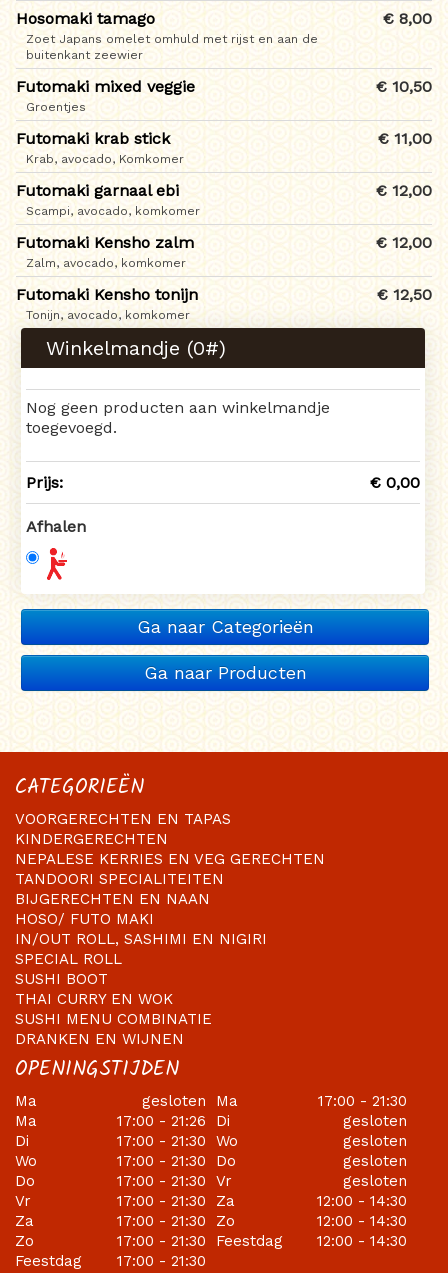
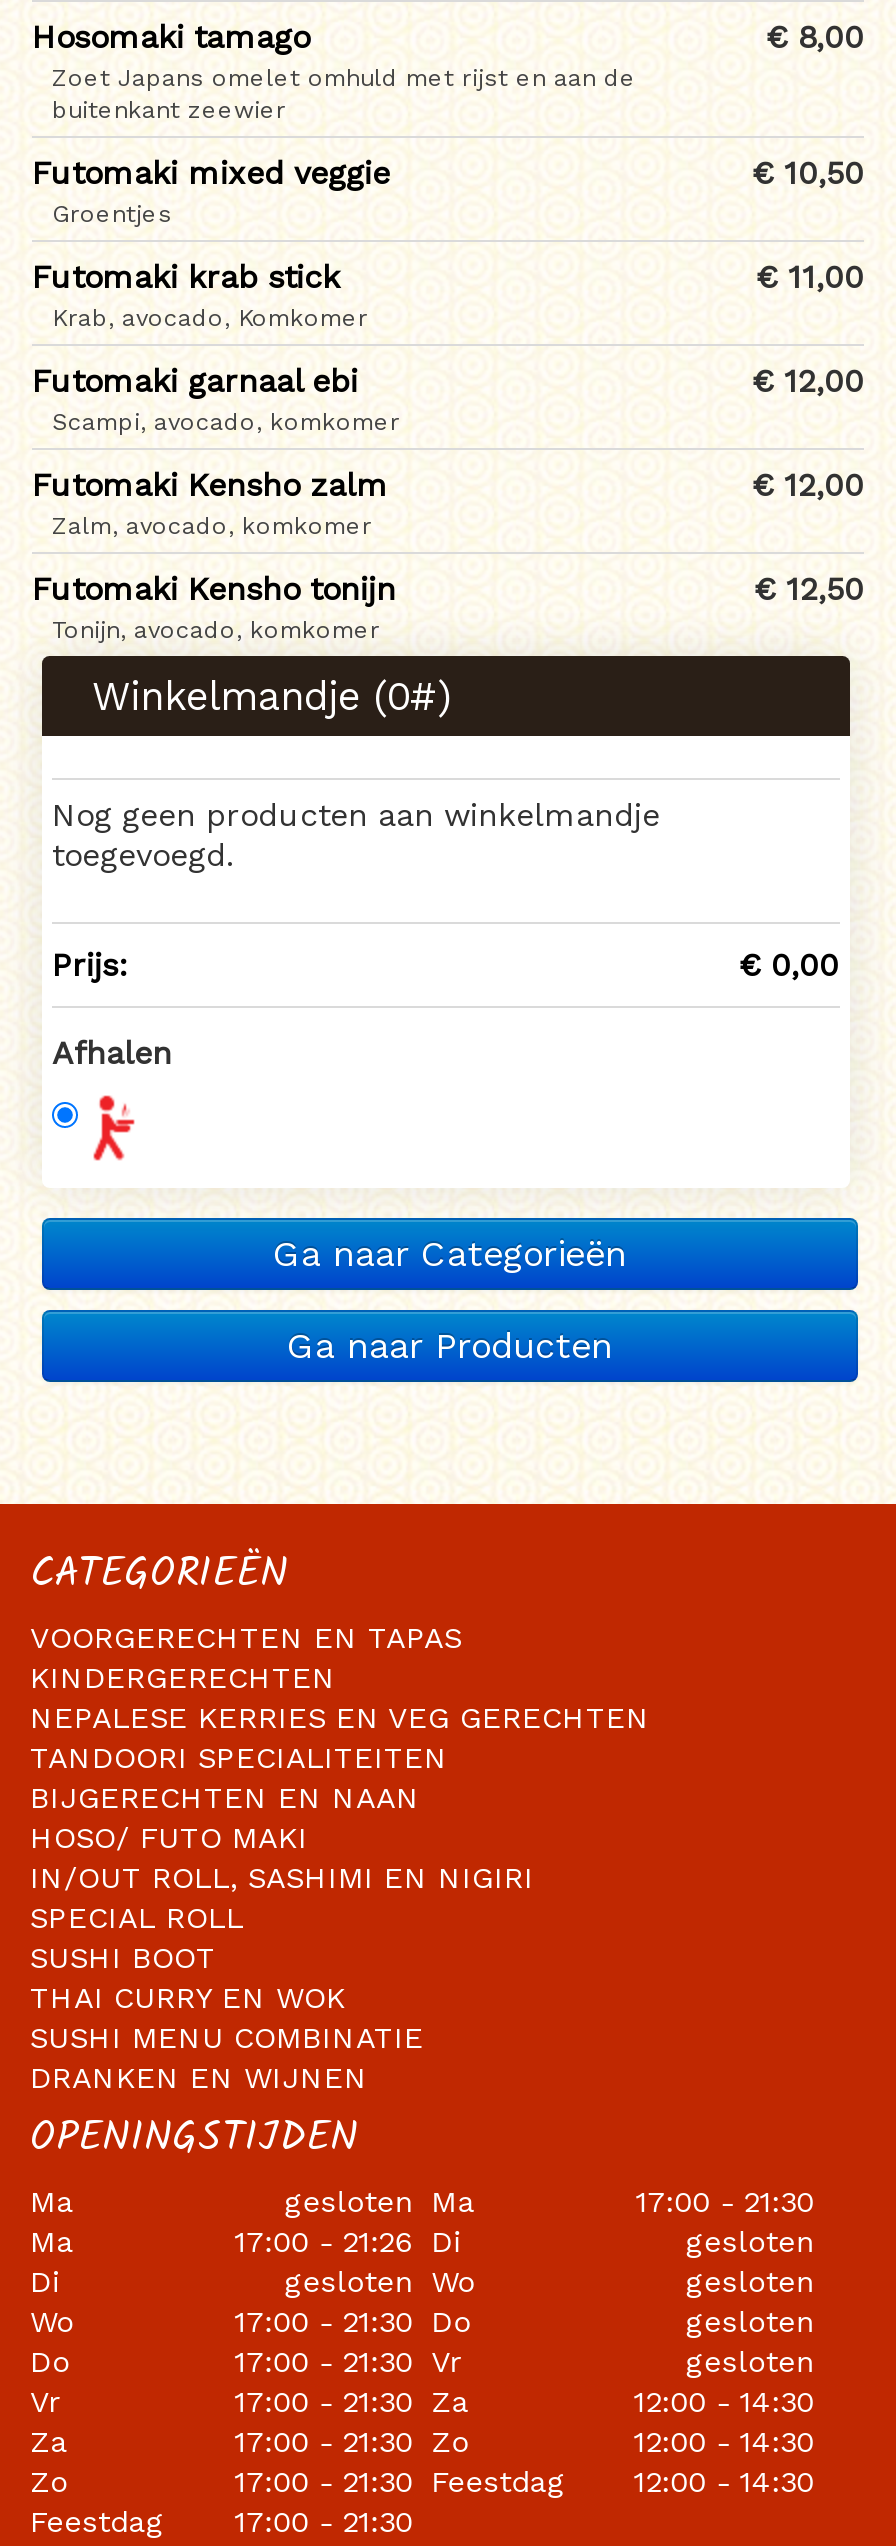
- 17:00 - 21:30 Wo
+ gesloten Wo
